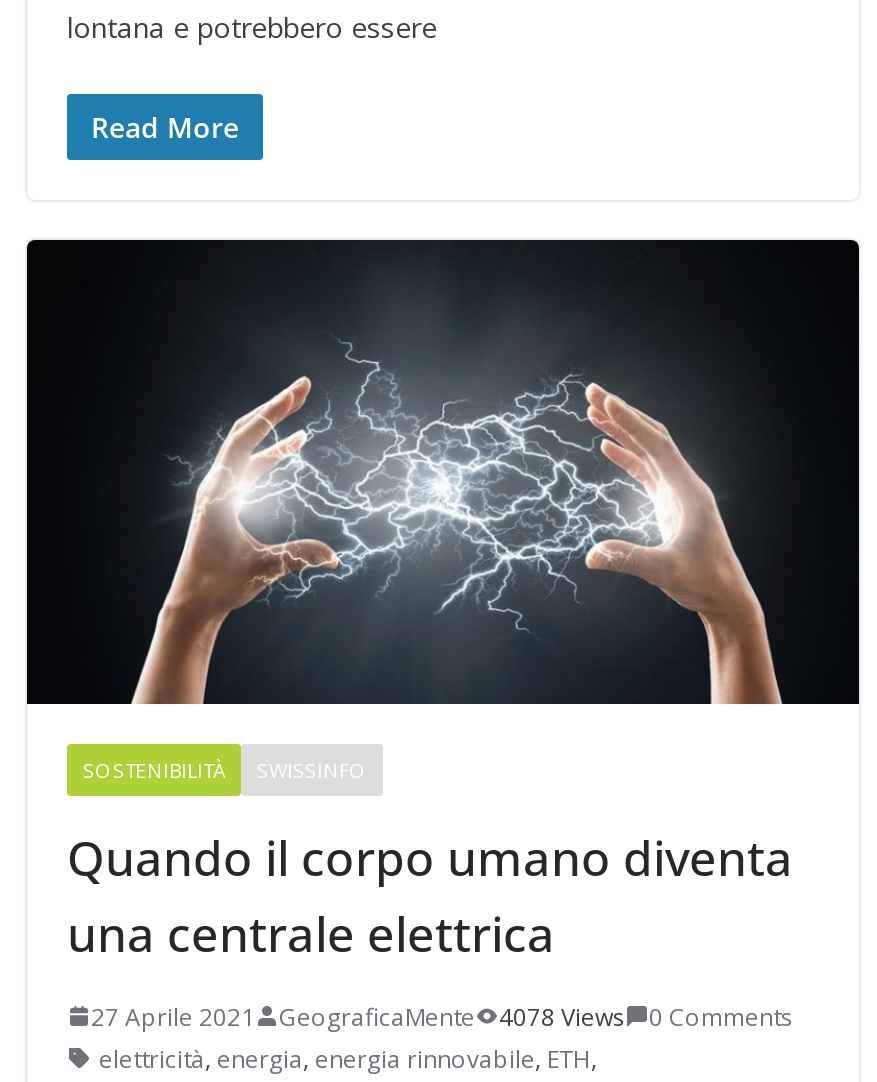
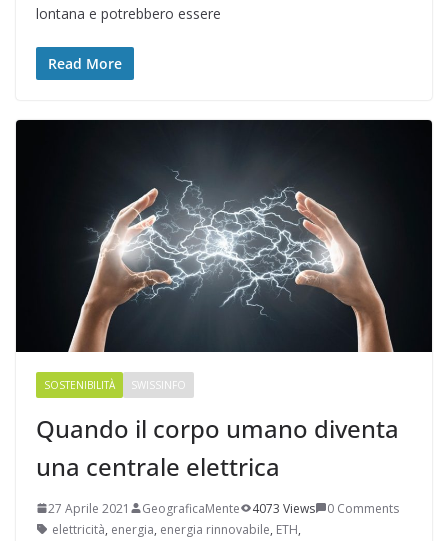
- 27 Aprile 2021 GeograficaMente 4078 Views 0 Comments
+ 27 Aprile 2021 GeograficaMente 4073 Views 0 Comments
